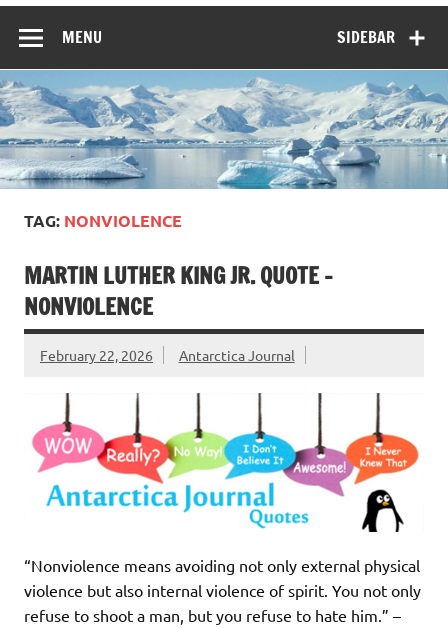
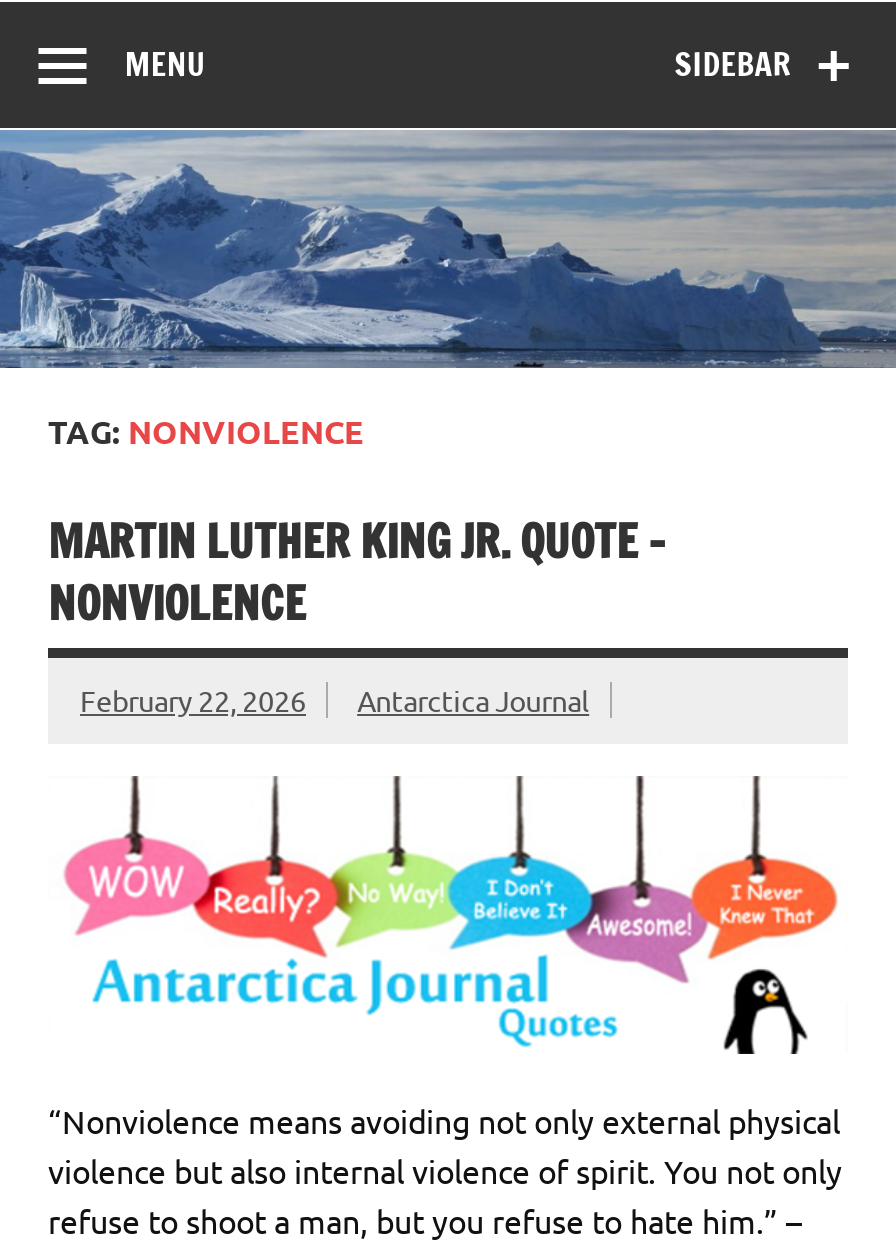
- [image]
+ [image]
